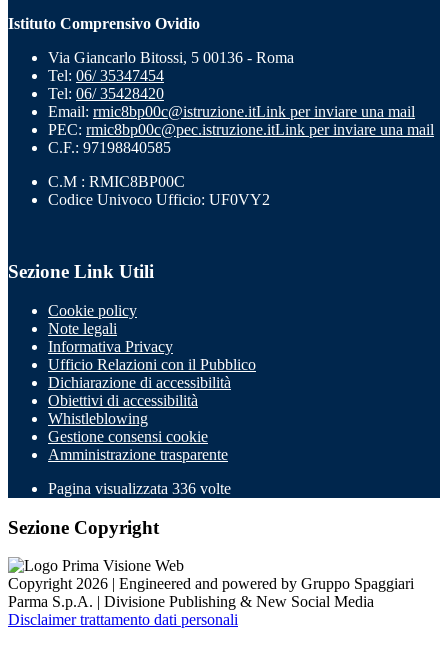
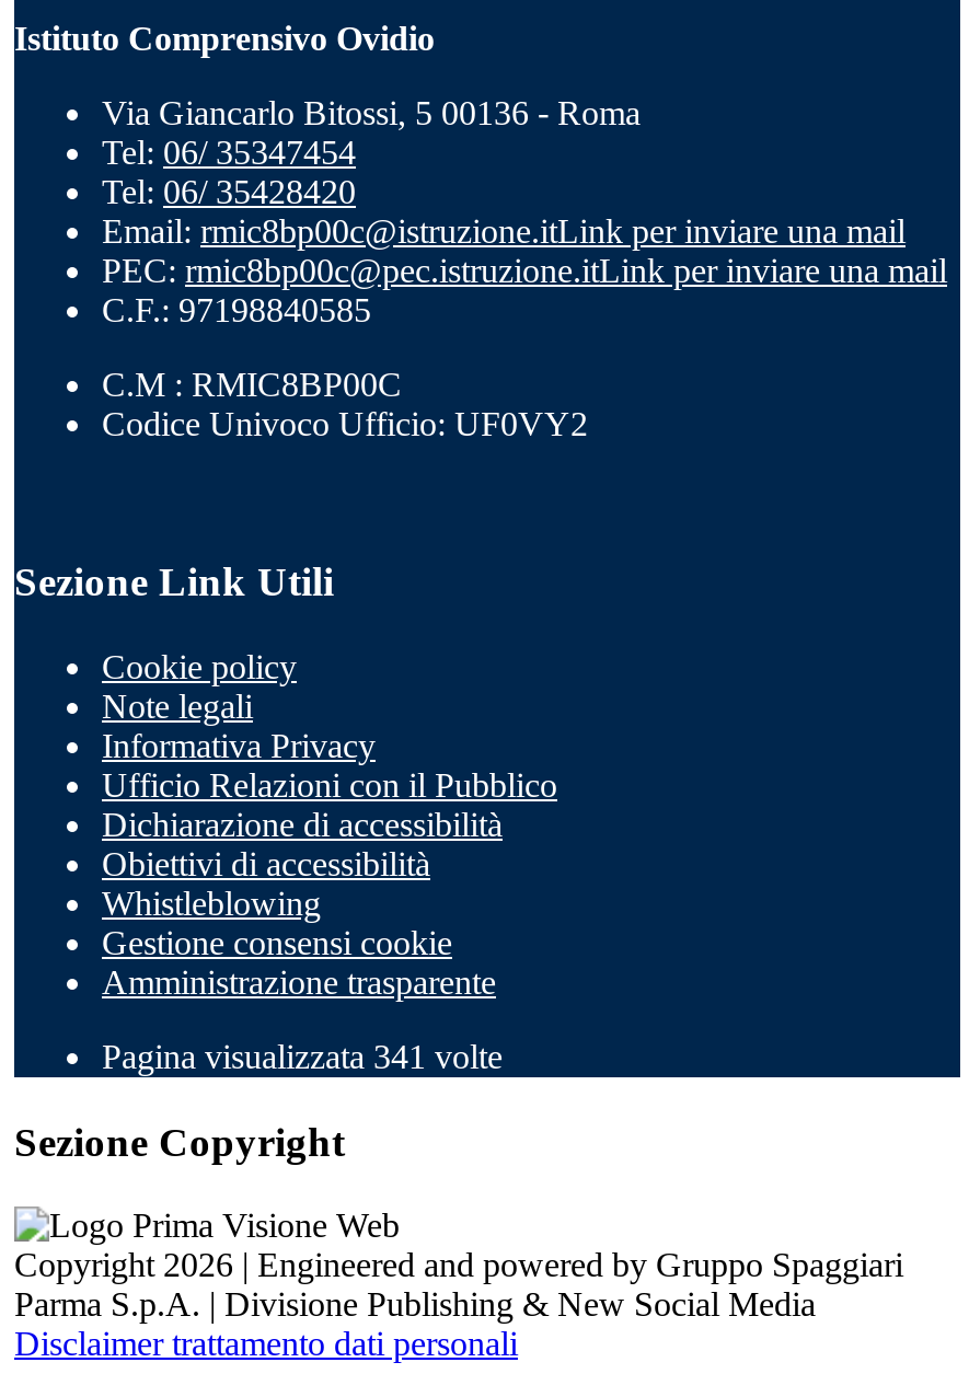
- Pagina visualizzata 336 volte
+ Pagina visualizzata 341 volte
